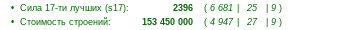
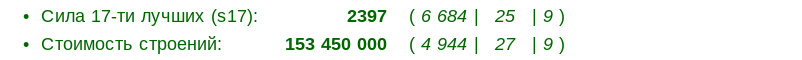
- 2396
+ 2397

- (6 681
+ (6 684

- 153 450 000 (4 947 27 9 )
+ 153 450 000 (4 944 27 9 )
